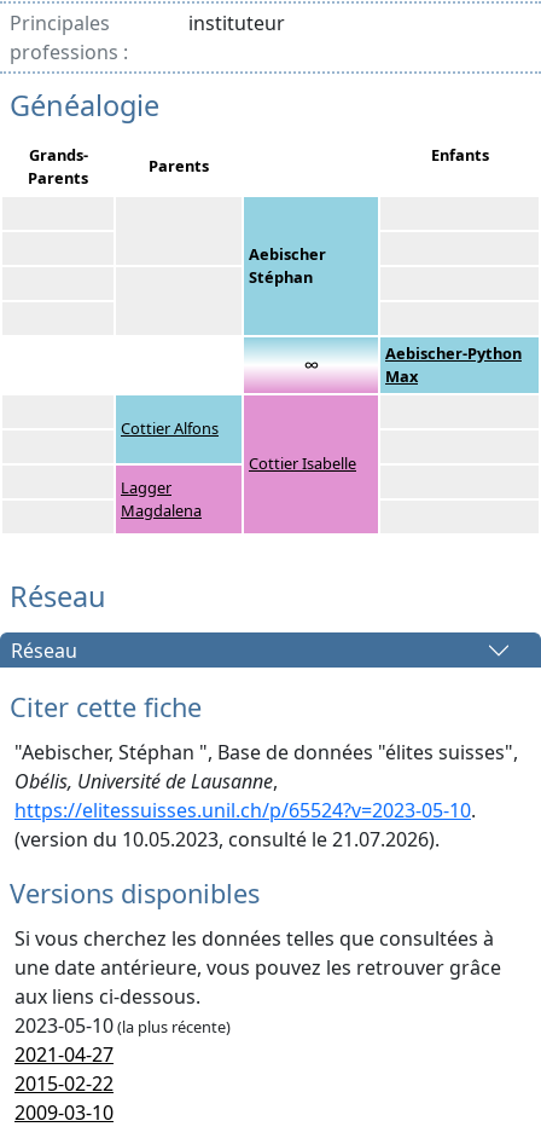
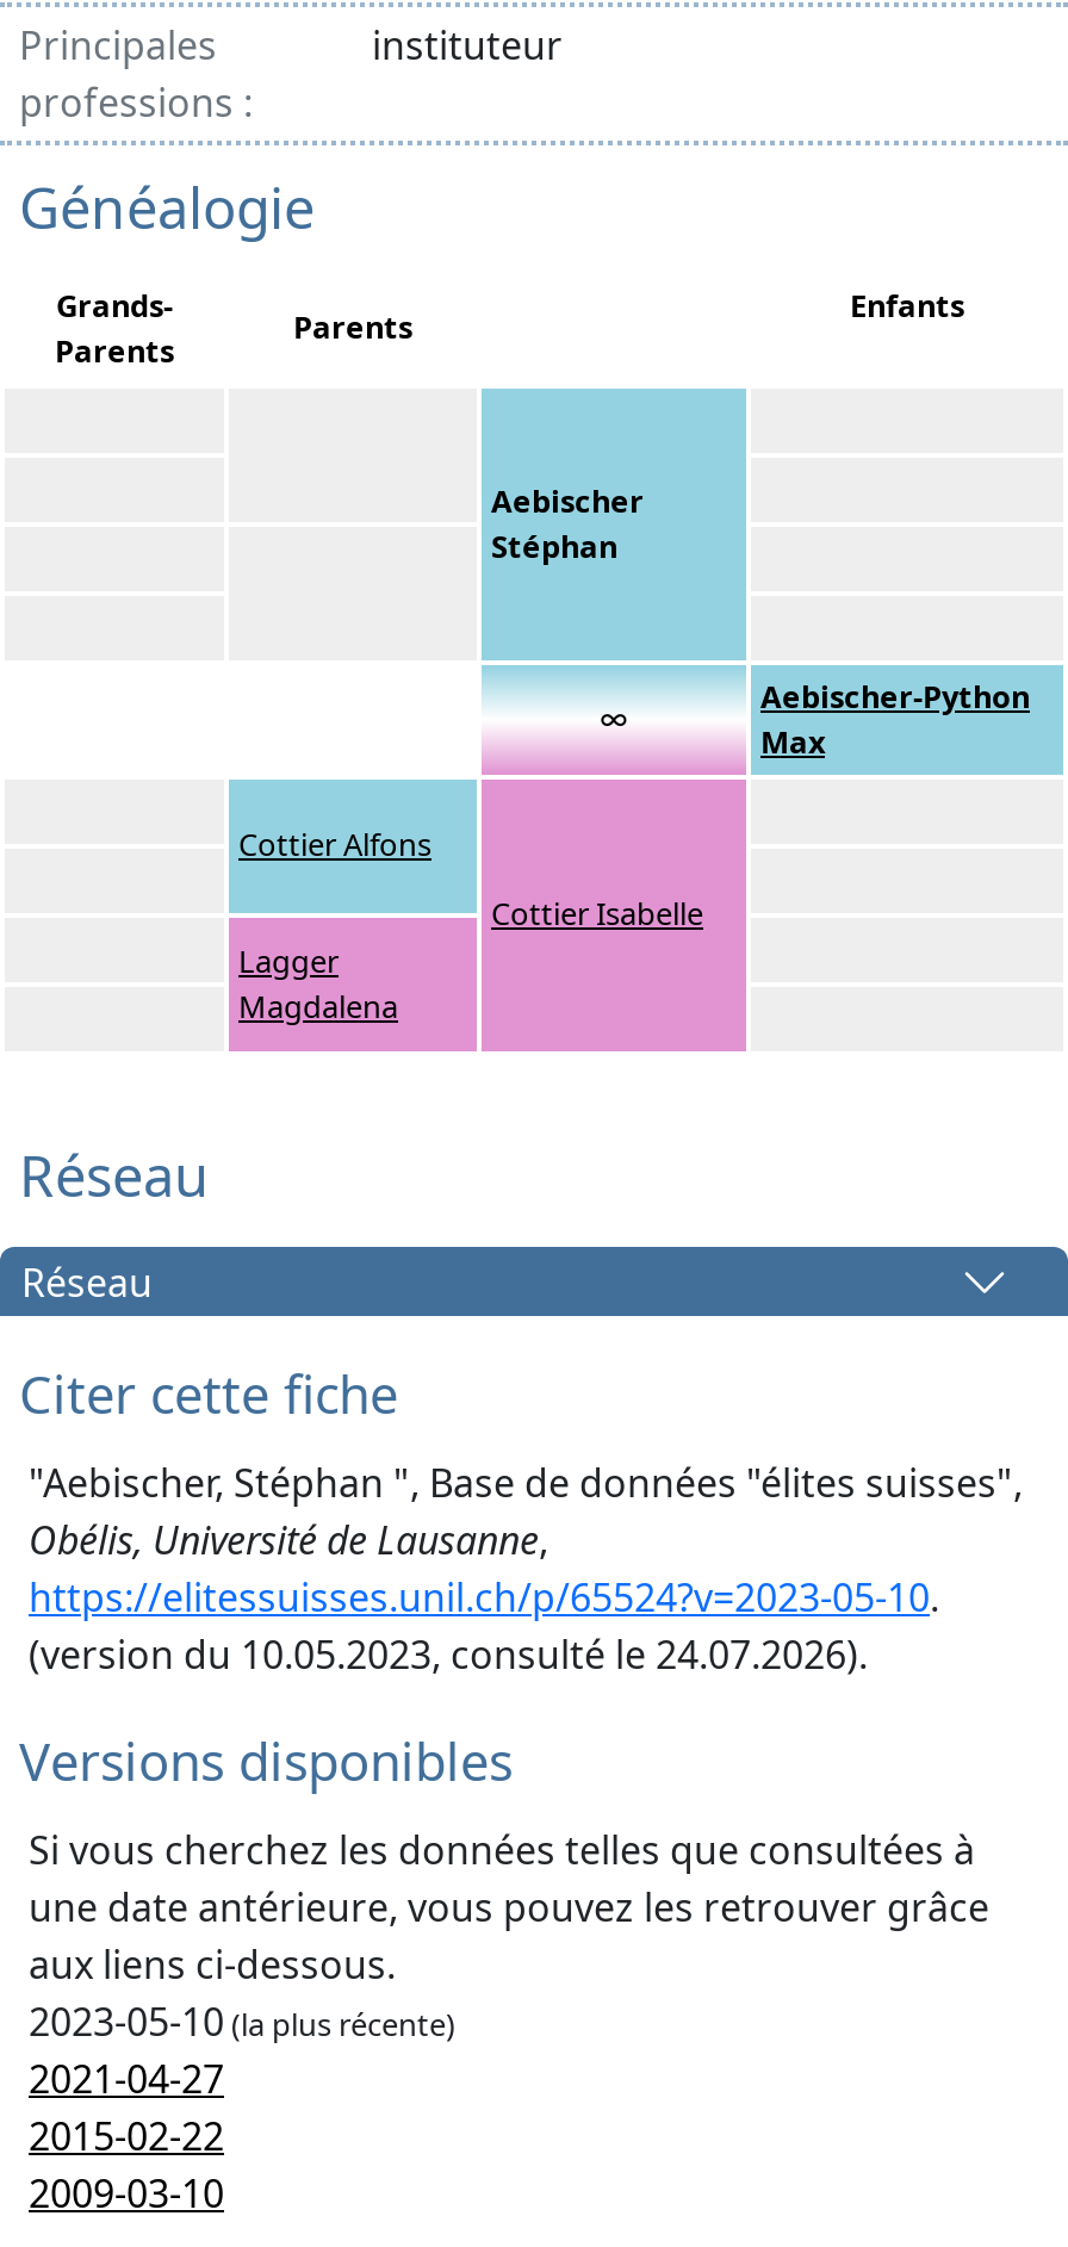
- (version du 10.05.2023, consulté le 21.07.2026).
+ (version du 10.05.2023, consulté le 24.07.2026).
